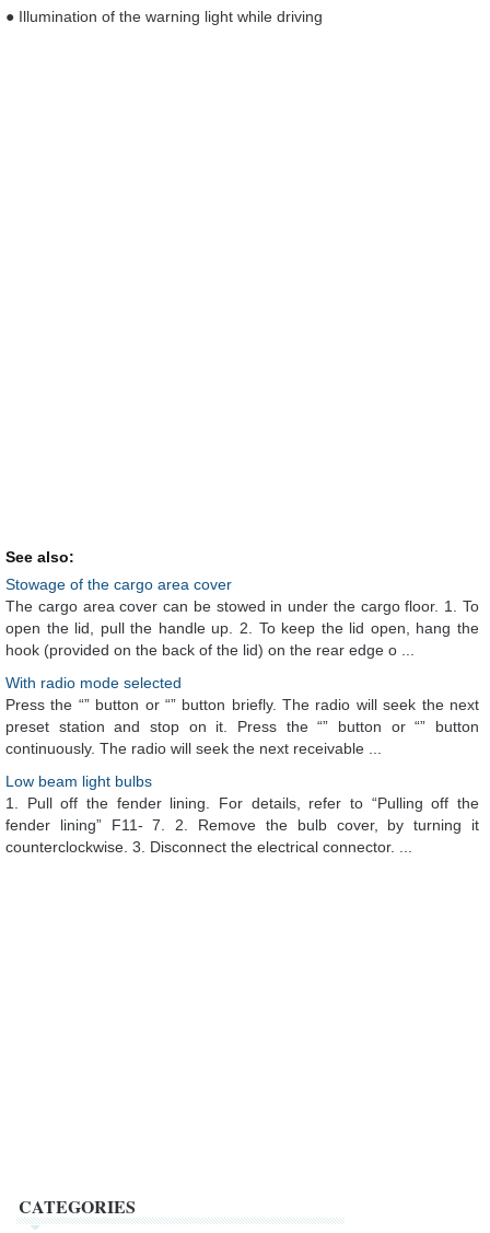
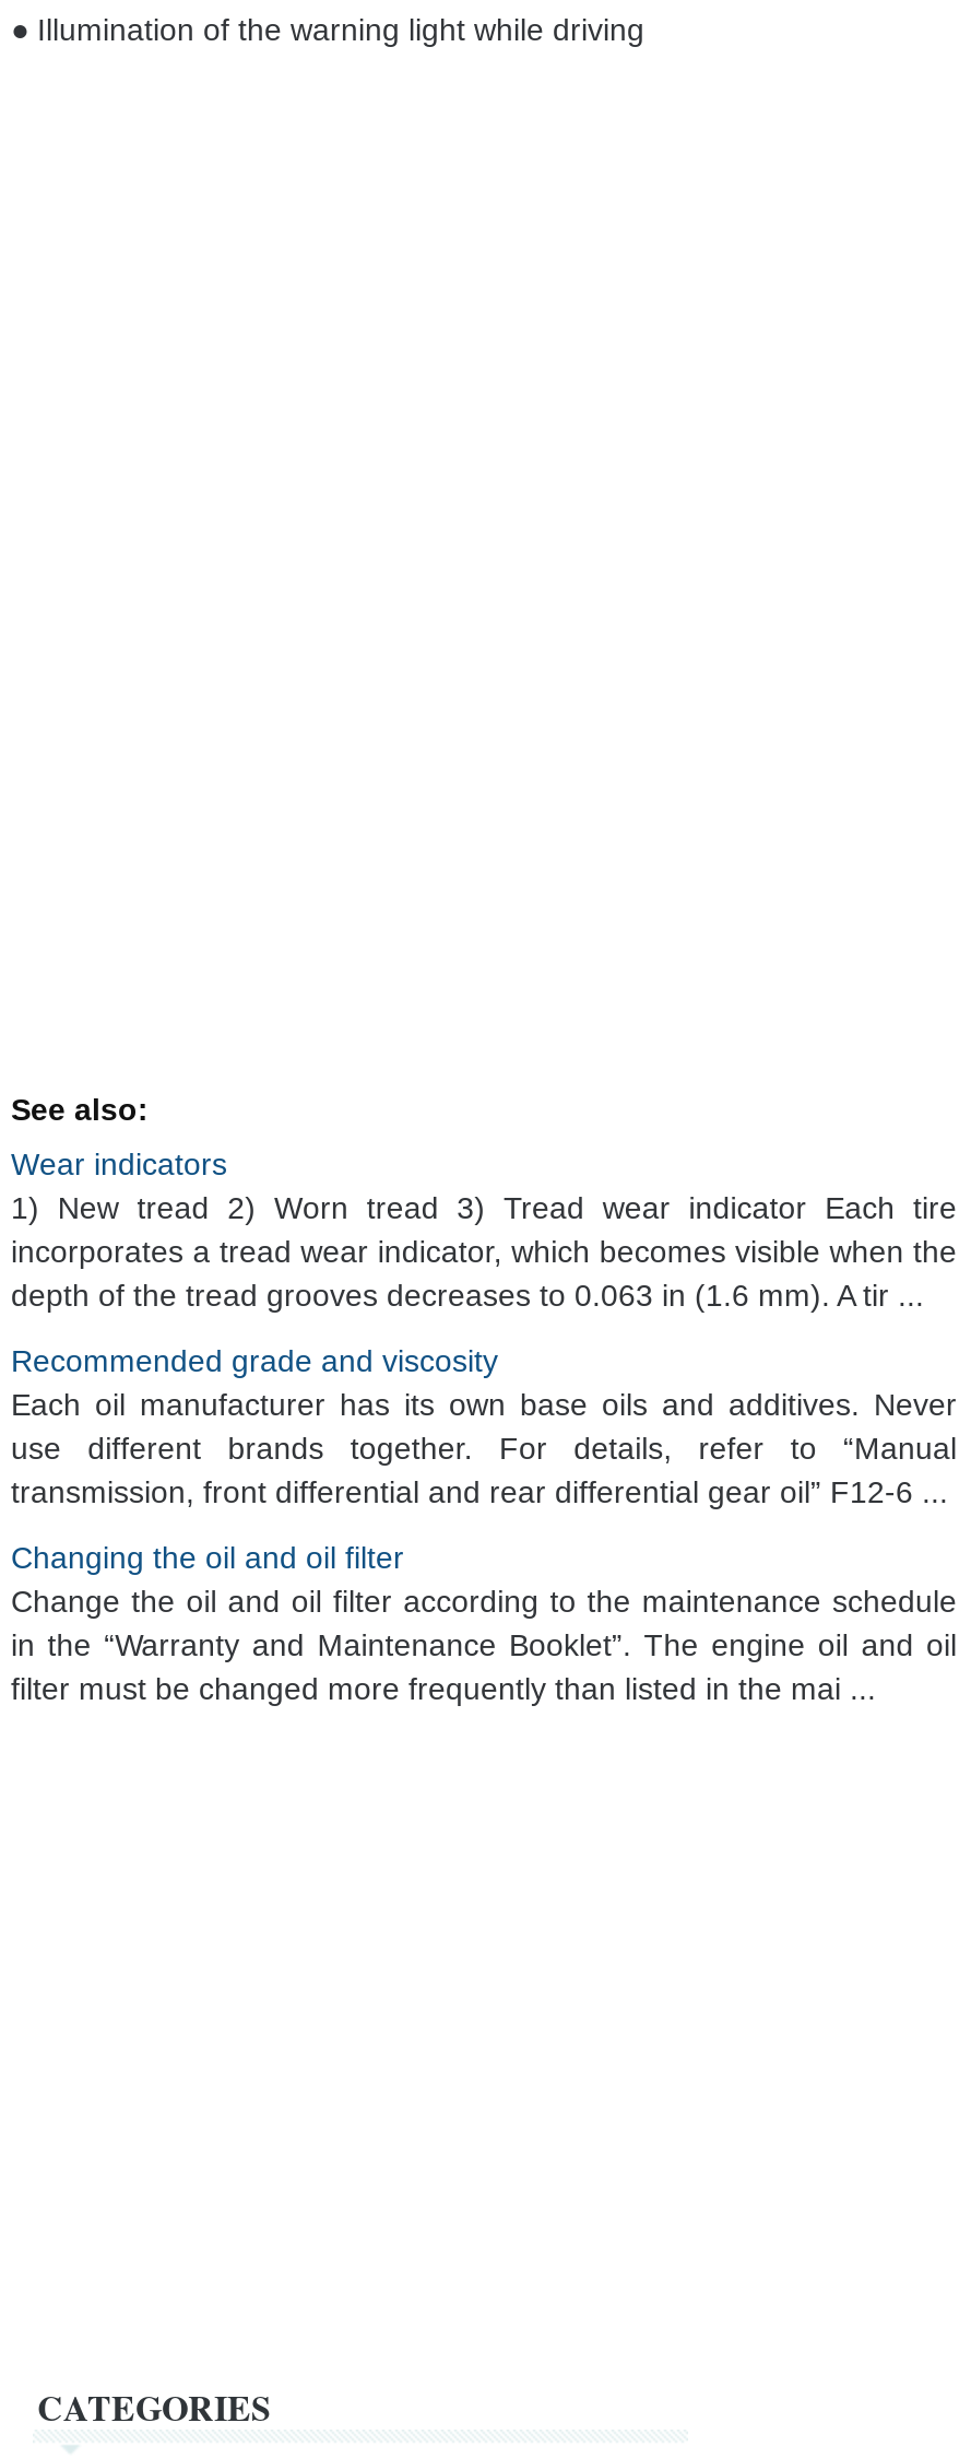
- Stowage of the cargo area cover
- The cargo area cover can be stowed in under the cargo floor. 1. To
- open the lid, pull the handle up. 2. To keep the lid open, hang the
- hook (provided on the back of the lid) on the rear edge o ...
+ Wear indicators
+ 1) New tread 2) Worn tread 3) Tread wear indicator Each tire
+ incorporates a tread wear indicator, which becomes visible when the
+ depth of the tread grooves decreases to 0.063 in (1.6 mm). A tir ...

- With radio mode selected
- Press the “” button or “” button briefly. The radio will seek the next
- preset station and stop on it. Press the “” button or “” button
- continuously. The radio will seek the next receivable ...
+ Recommended grade and viscosity
+ Each oil manufacturer has its own base oils and additives. Never
+ use different brands together. For details, refer to “Manual
+ transmission, front differential and rear differential gear oil” F12-6 ...

- Low beam light bulbs
- 1. Pull off the fender lining. For details, refer to “Pulling off the
- fender lining” F11- 7. 2. Remove the bulb cover, by turning it
- counterclockwise. 3. Disconnect the electrical connector. ...
+ Changing the oil and oil filter
+ Change the oil and oil filter according to the maintenance schedule
+ in the “Warranty and Maintenance Booklet”. The engine oil and oil
+ filter must be changed more frequently than listed in the mai ...
